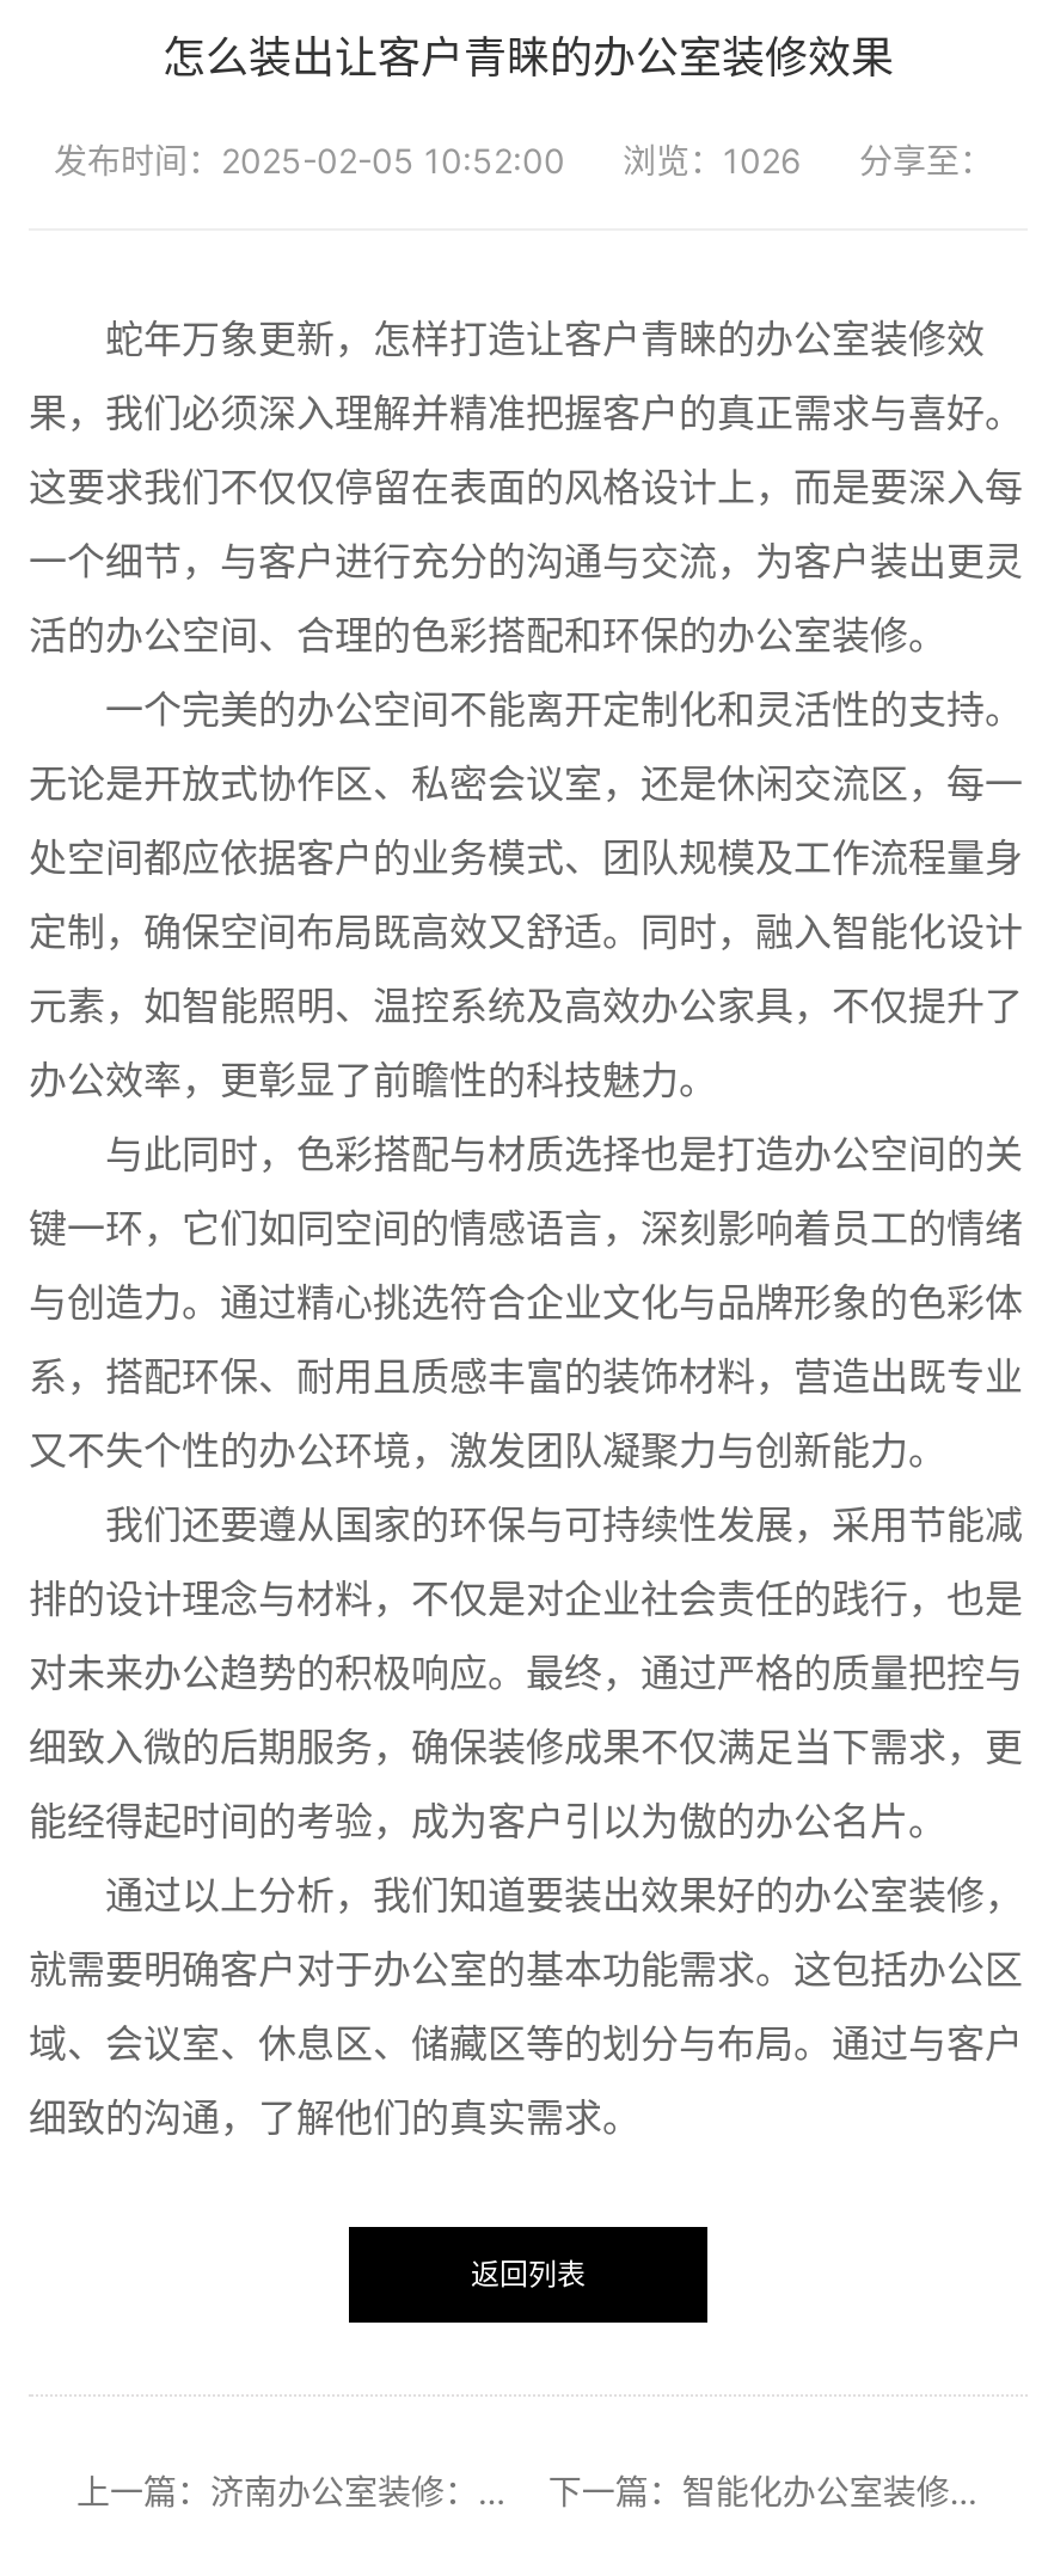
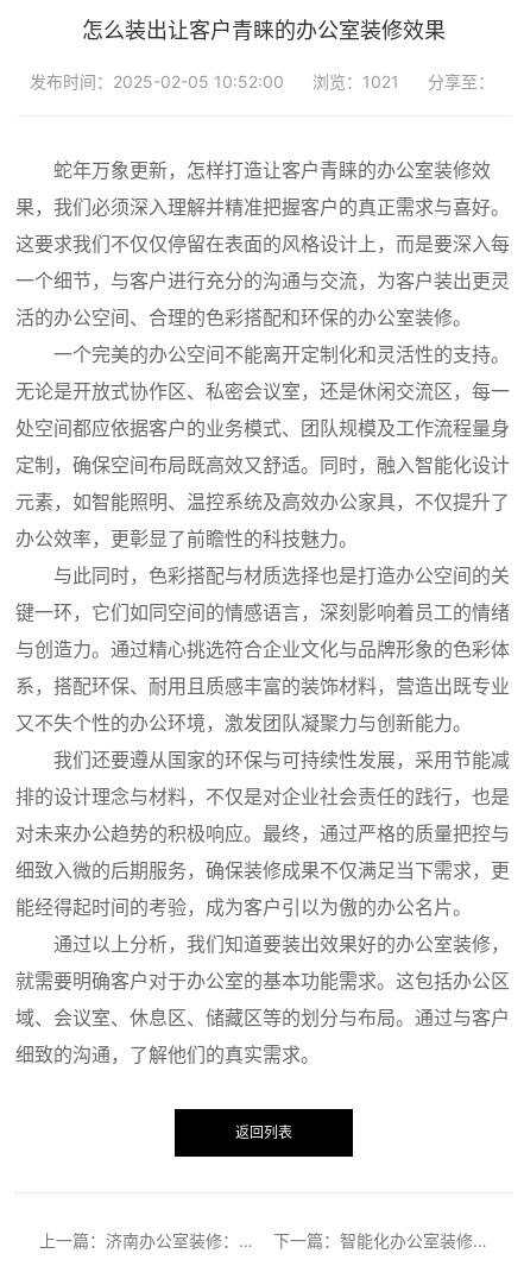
- 发布时间：2025-02-05 10:52:00 浏览：1026 分享至：
+ 发布时间：2025-02-05 10:52:00 浏览：1021 分享至：
